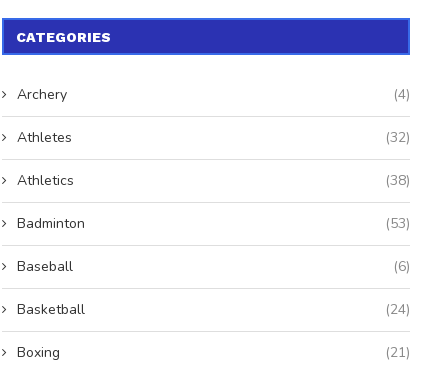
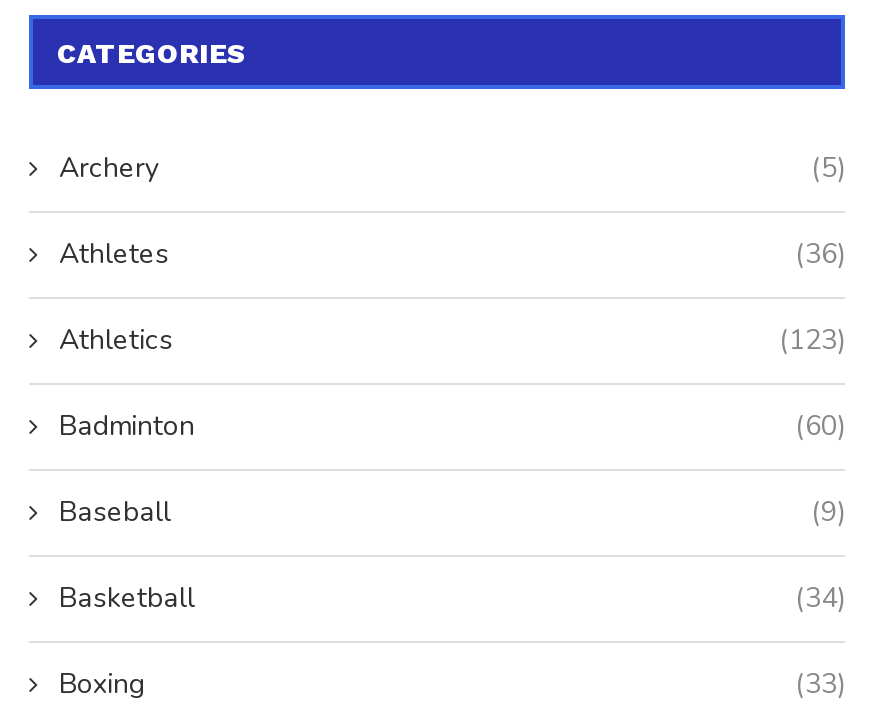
- (4)
+ (5)

- (32)
+ (36)

- (38)
+ (123)

- (53)
+ (60)

- (6)
+ (9)

- (24)
+ (34)

- (21)
+ (33)
